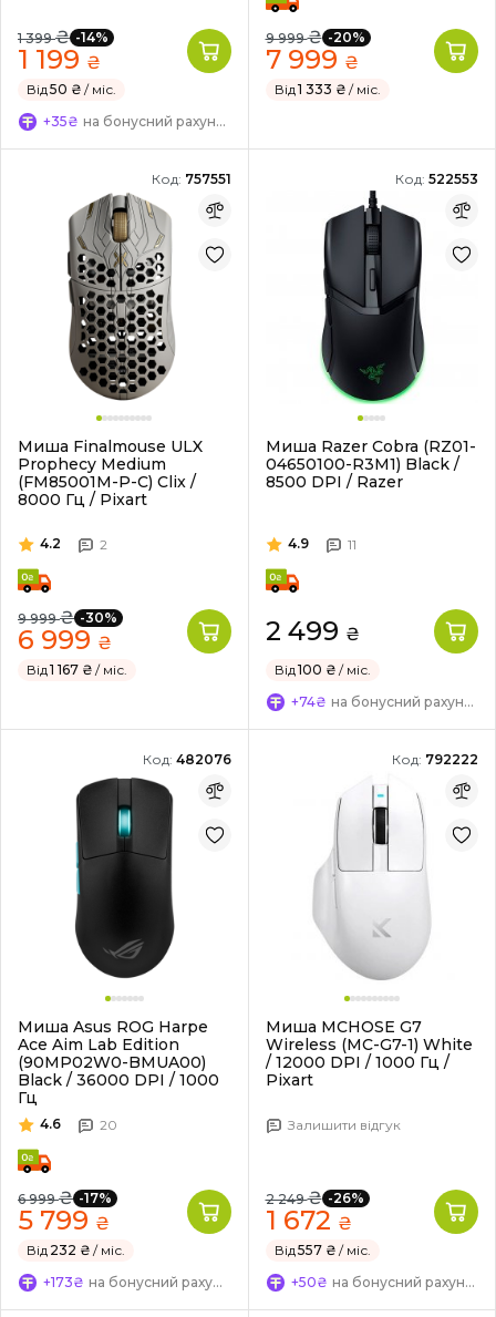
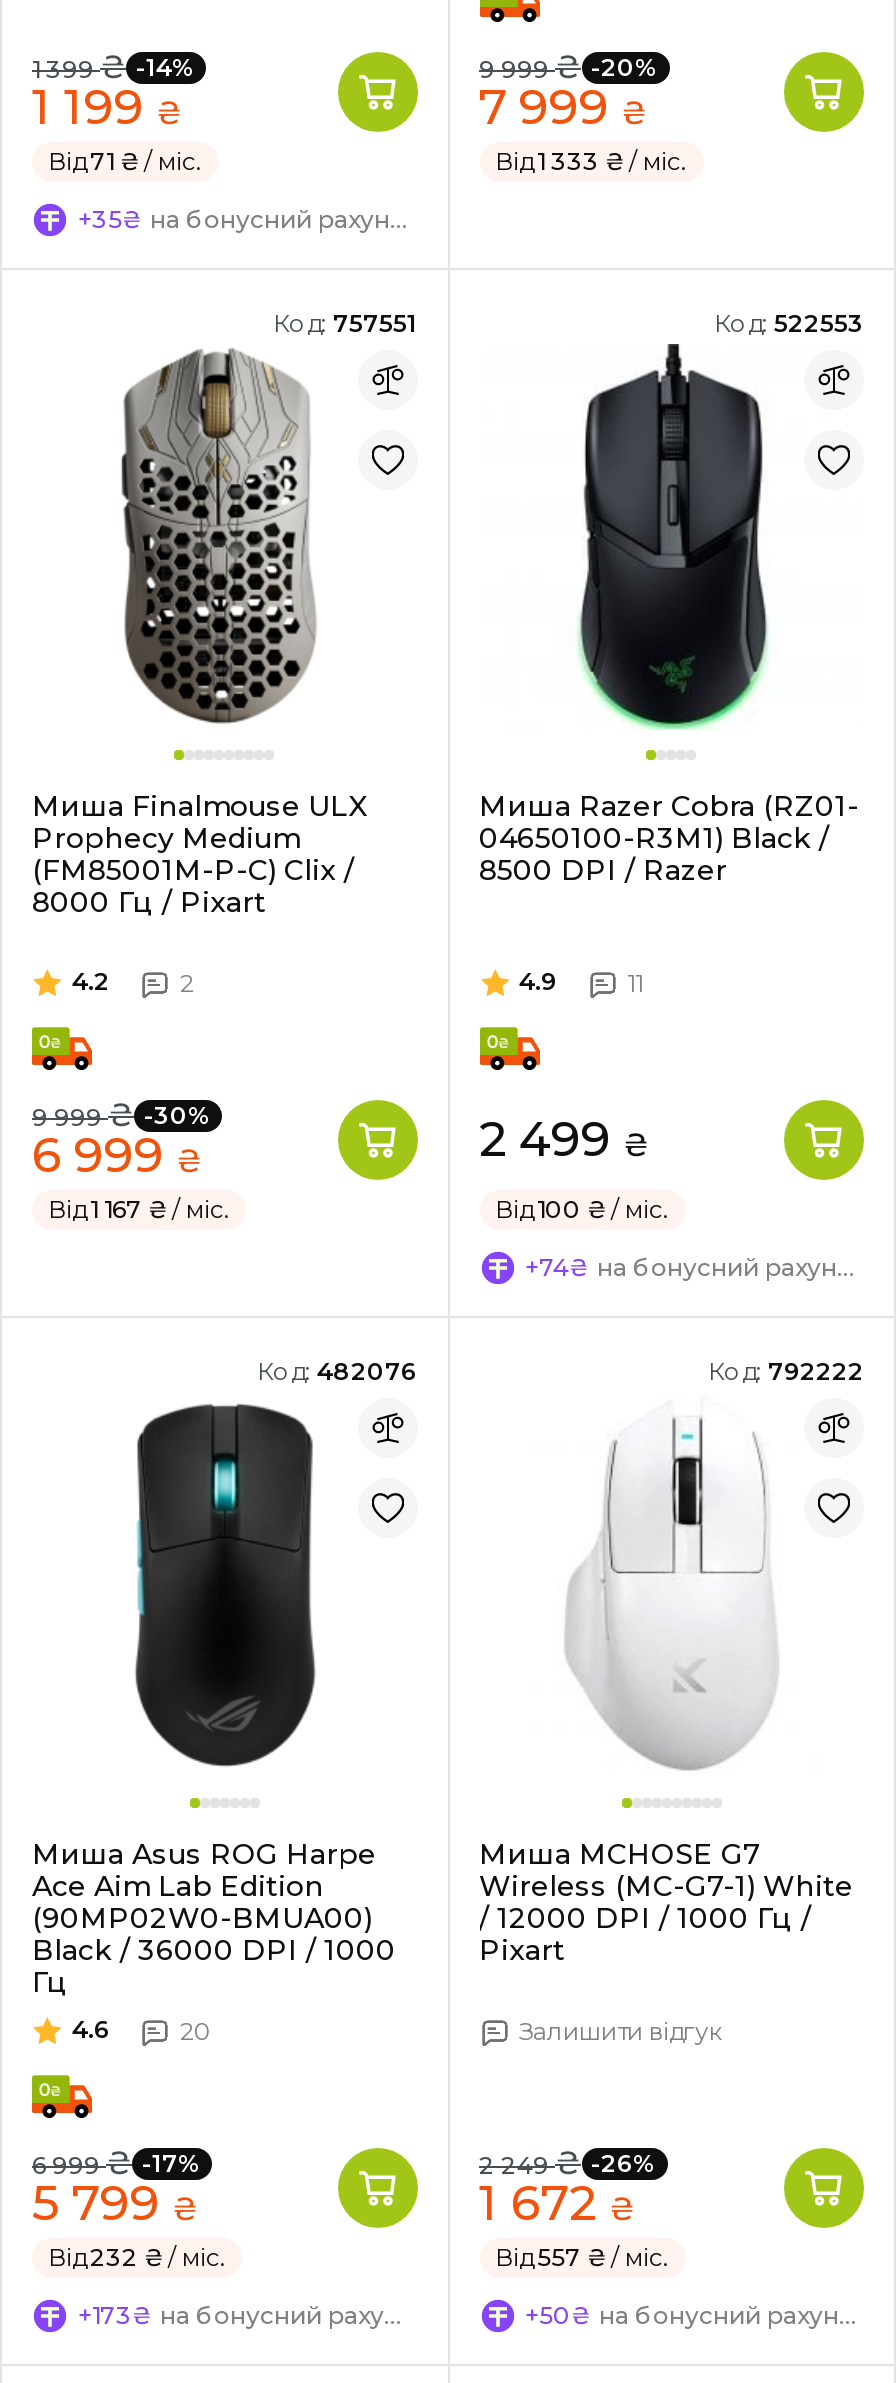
- Від 50 ₴ / міс.
+ Від 71 ₴ / міс.
